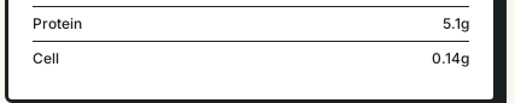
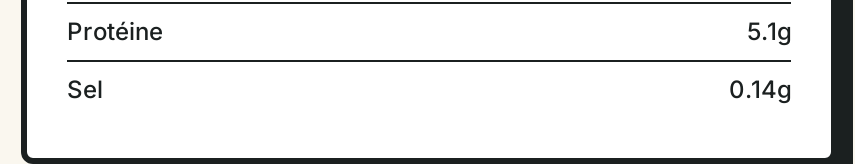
- Protein
+ Protéine

- Cell
+ Sel
